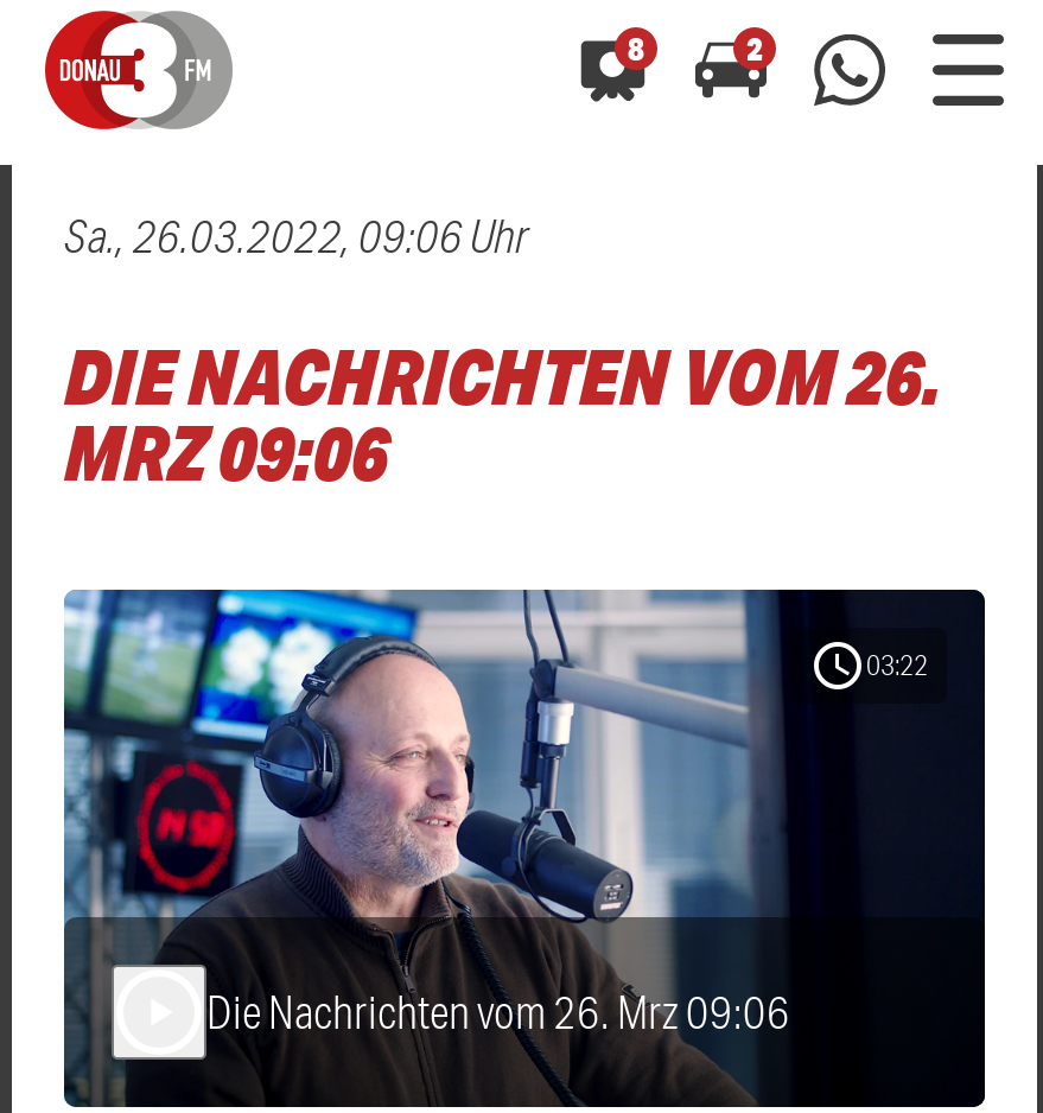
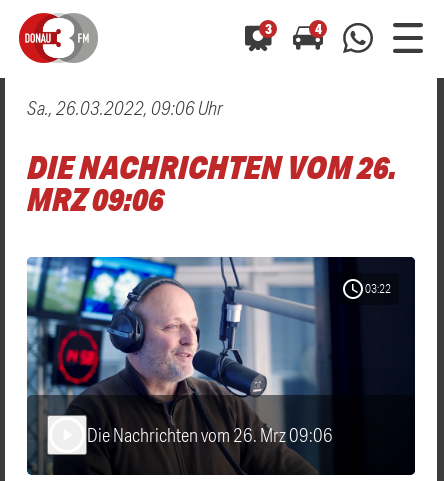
- 8
+ 3

- 2
+ 4
